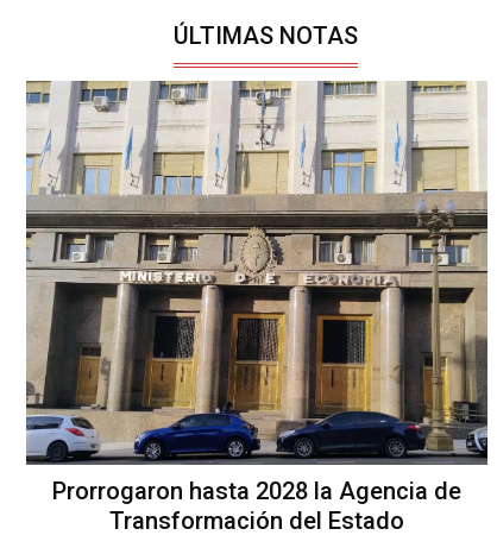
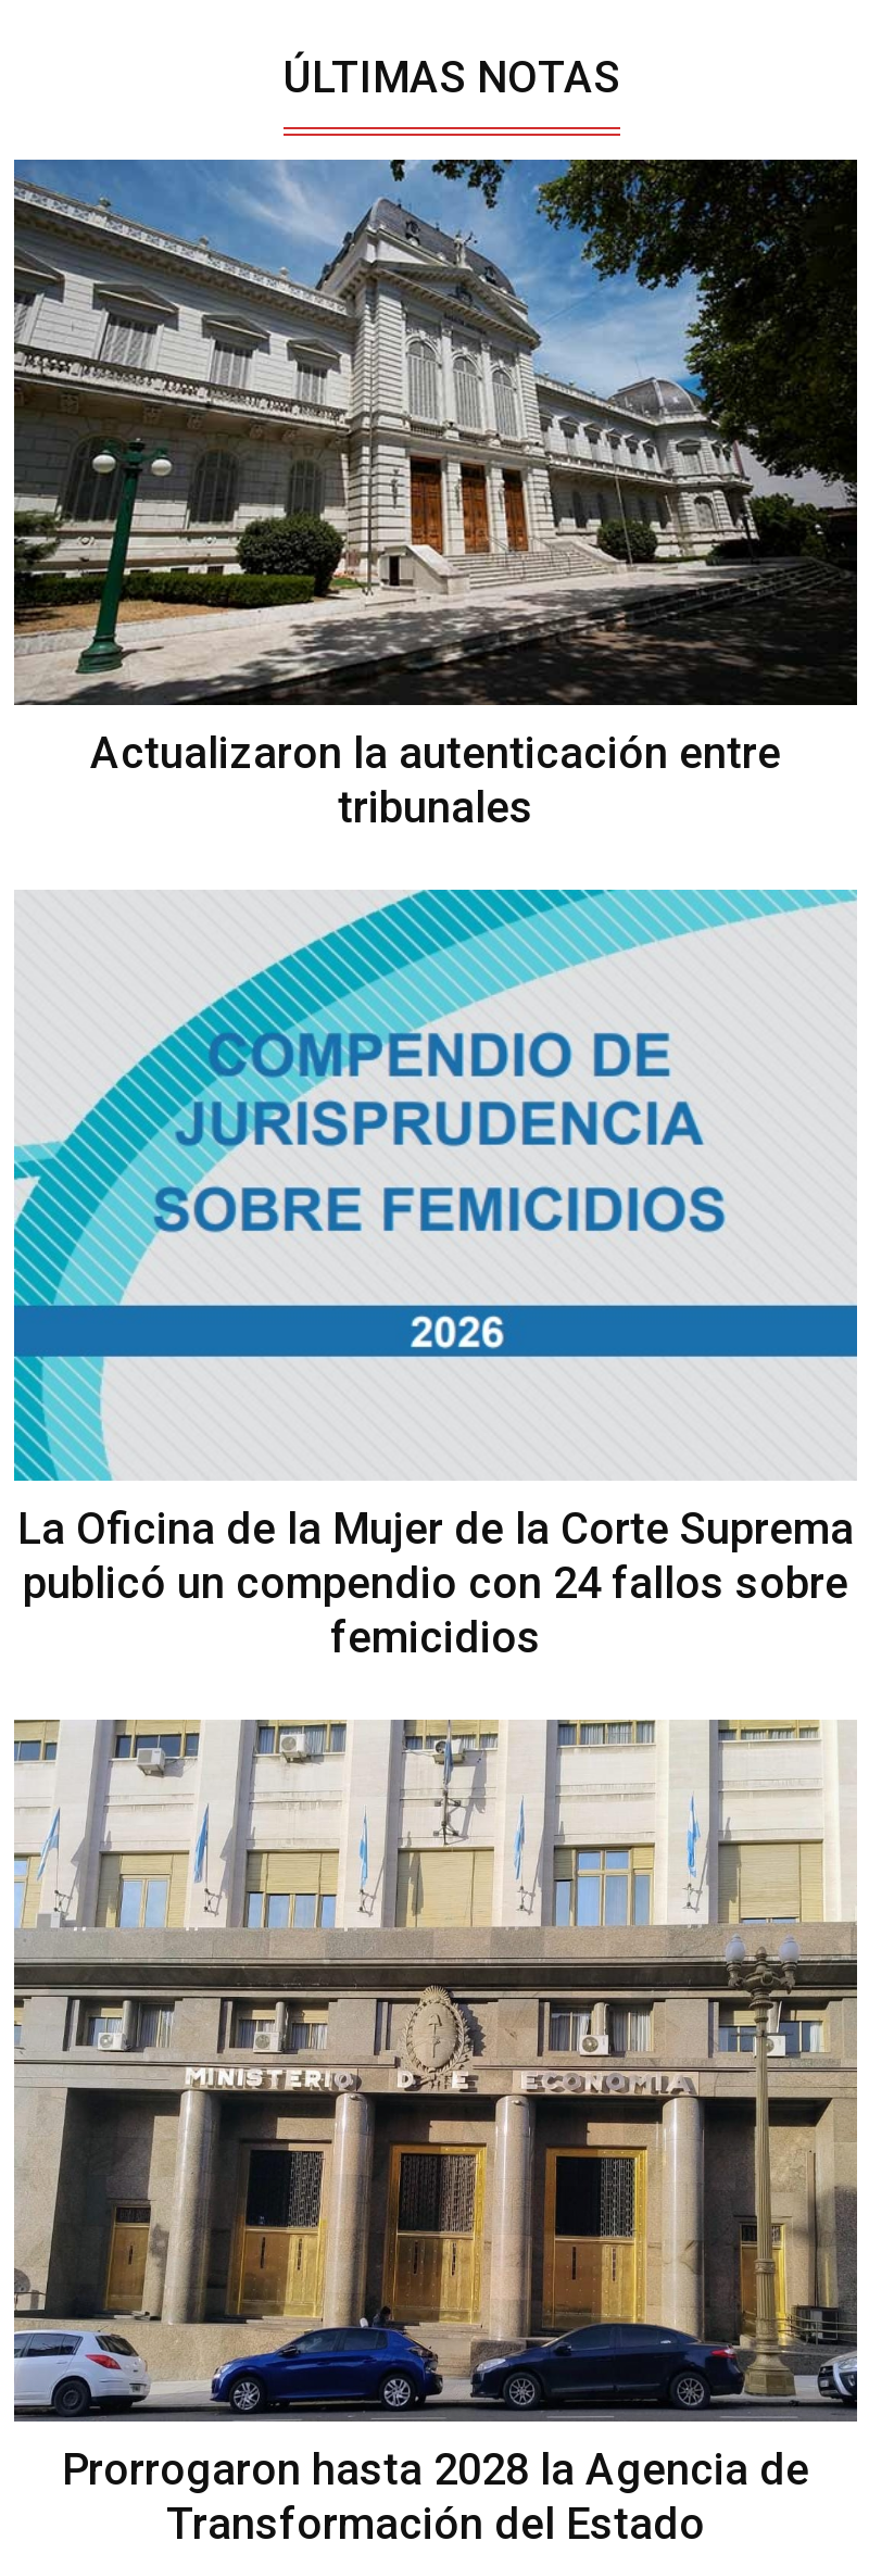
+ [image]
+ Actualizaron la autenticación entre
+ tribunales

+ [image]
+ La Oficina de la Mujer de la Corte Suprema
+ publicó un compendio con 24 fallos sobre
+ femicidios
